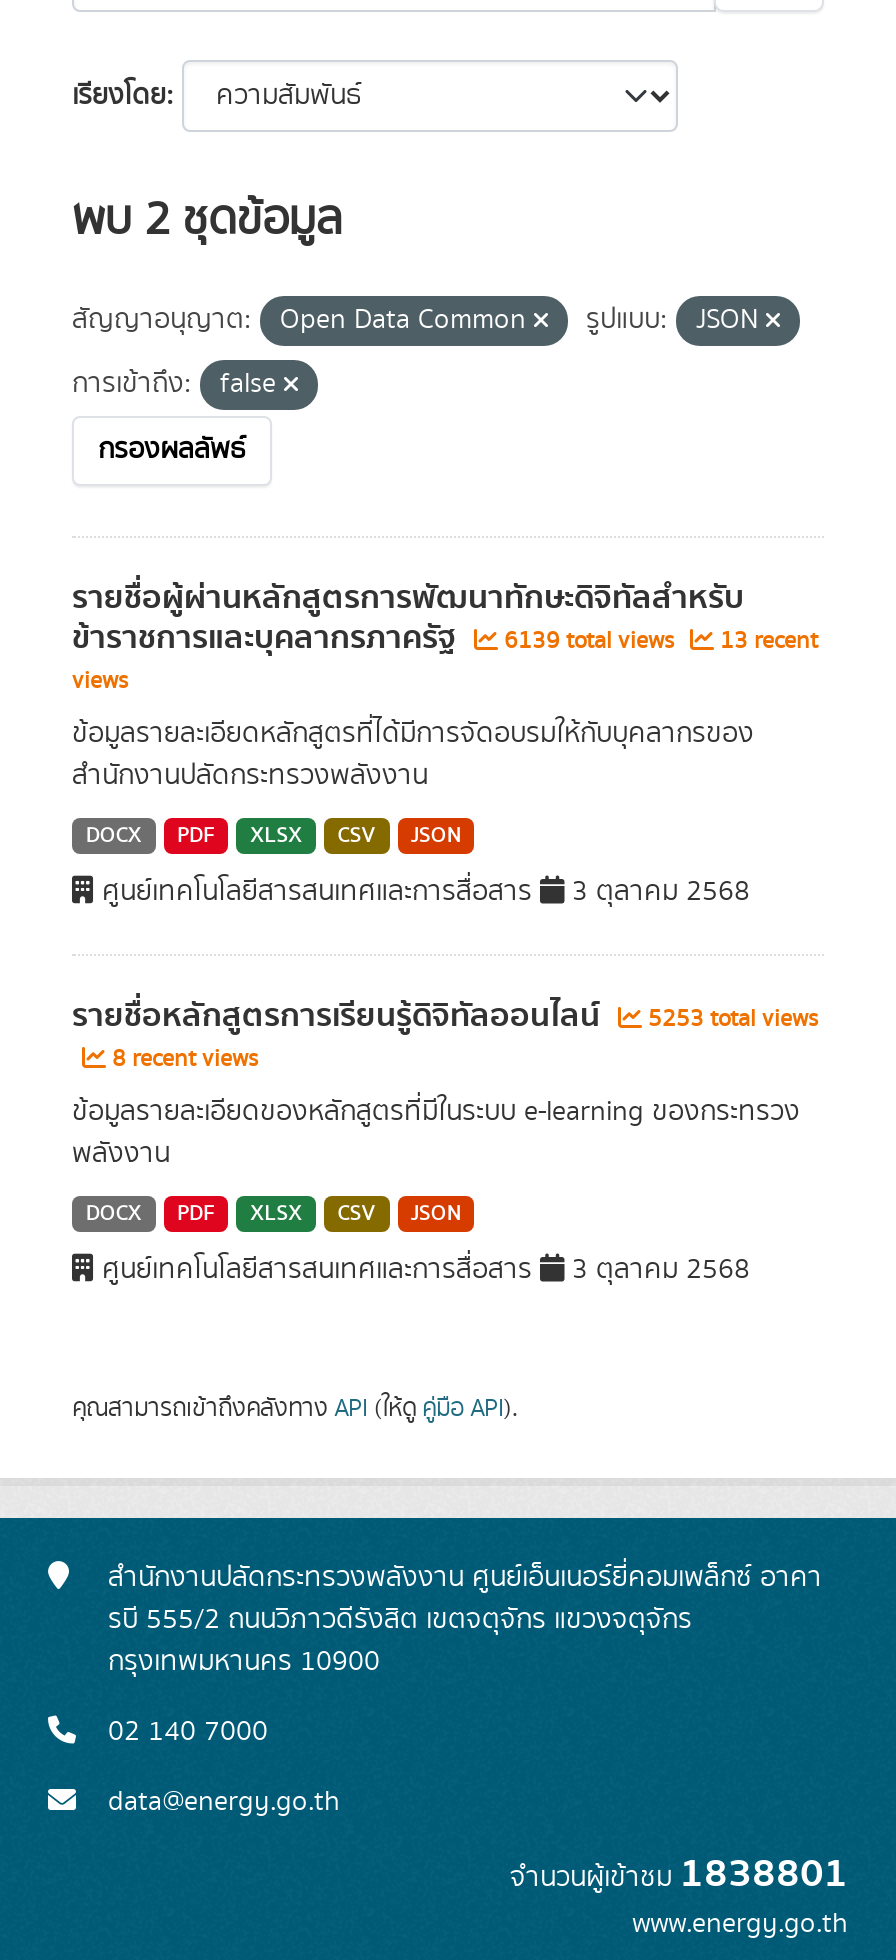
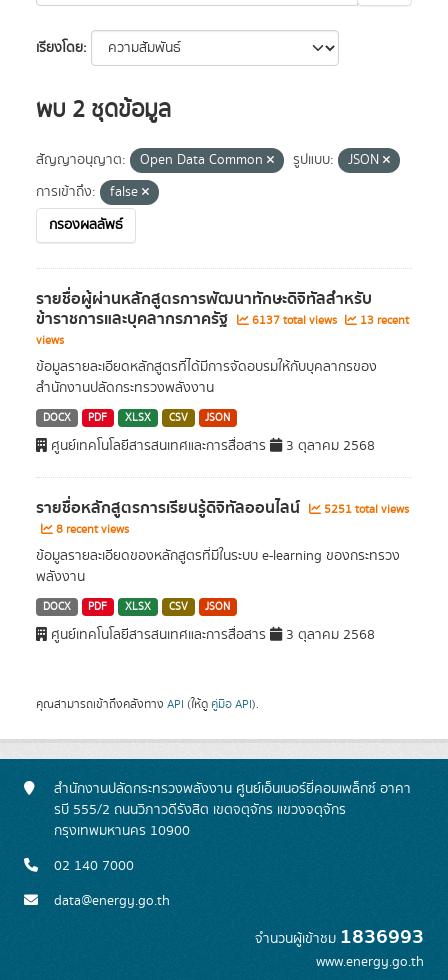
- ข้าราชการและบุคลากรภาครัฐ 6139 total views 13 recent
+ ข้าราชการและบุคลากรภาครัฐ 6137 total views 13 recent

- รายชื่อหลักสูตรการเรียนรู้ดิจิทัลออนไลน์ 5253 total views
+ รายชื่อหลักสูตรการเรียนรู้ดิจิทัลออนไลน์ 5251 total views

- จำนวนผู้เข้าชม1838801
+ จำนวนผู้เข้าชม1836993
